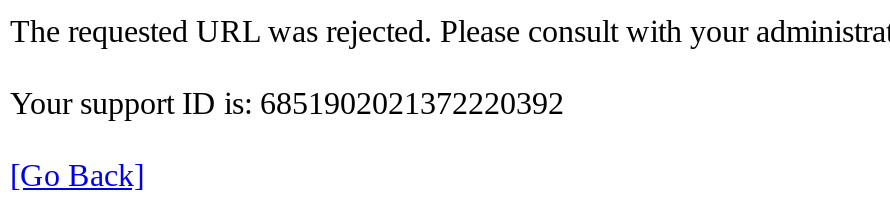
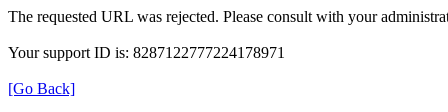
- Your support ID is: 6851902021372220392
+ Your support ID is: 8287122777224178971
